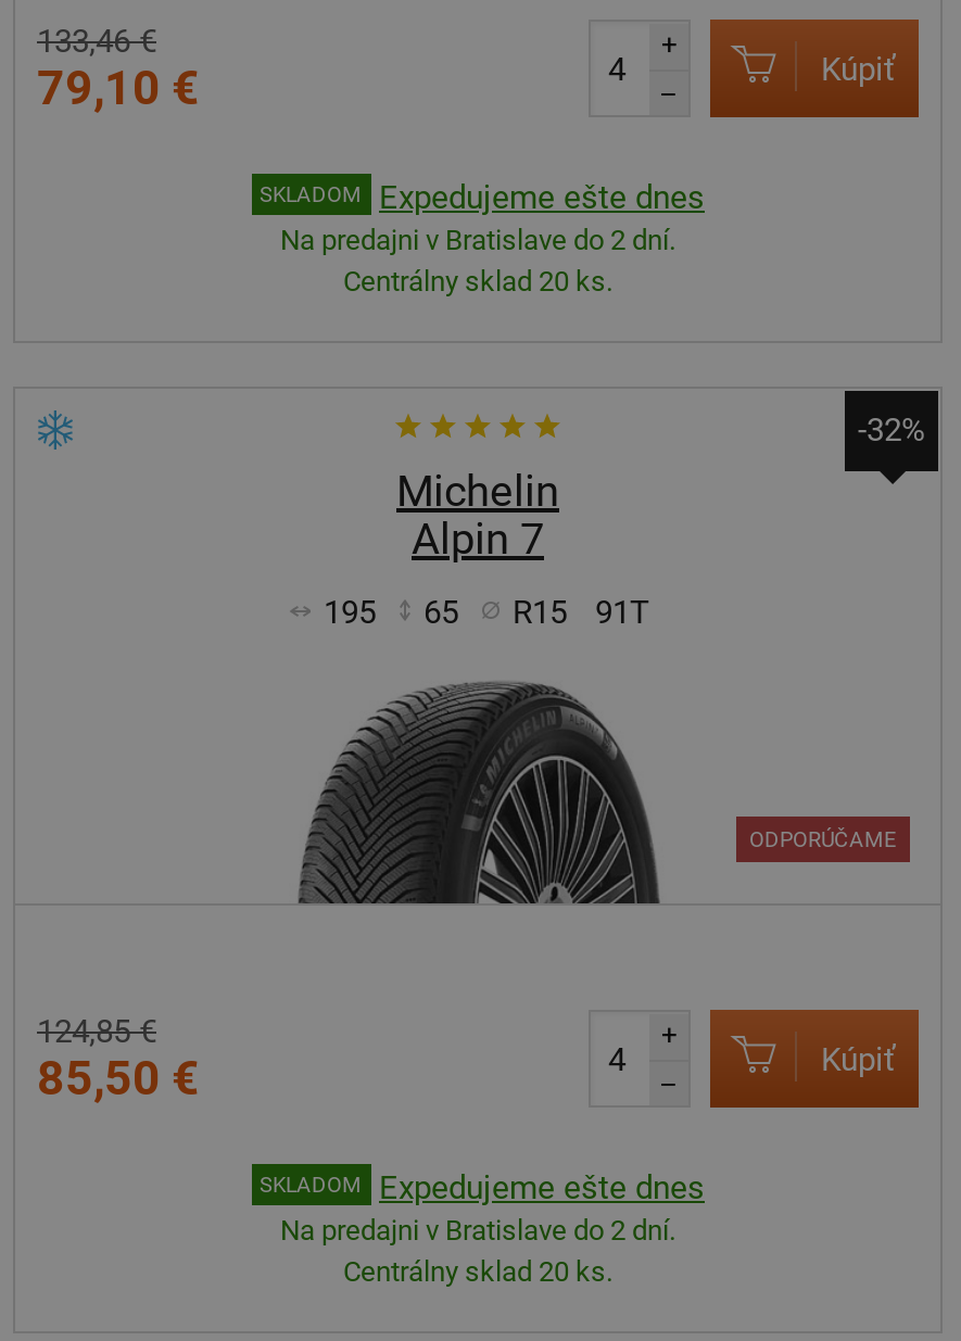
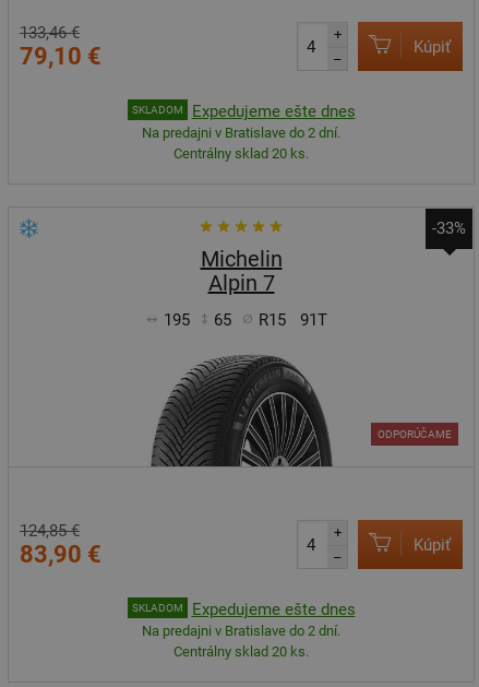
- -32%
+ -33%

- 85,50 €
+ 83,90 €
